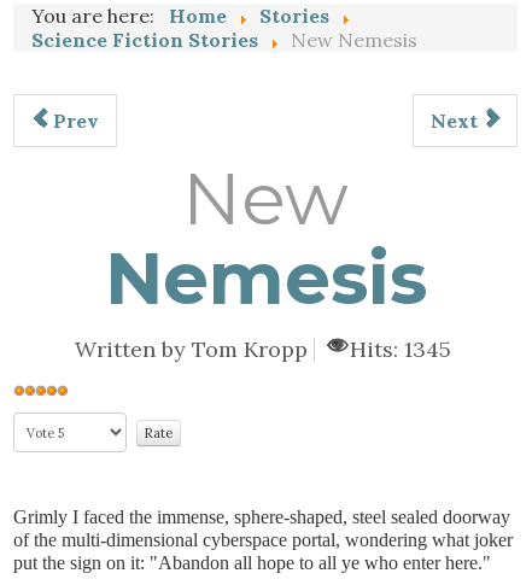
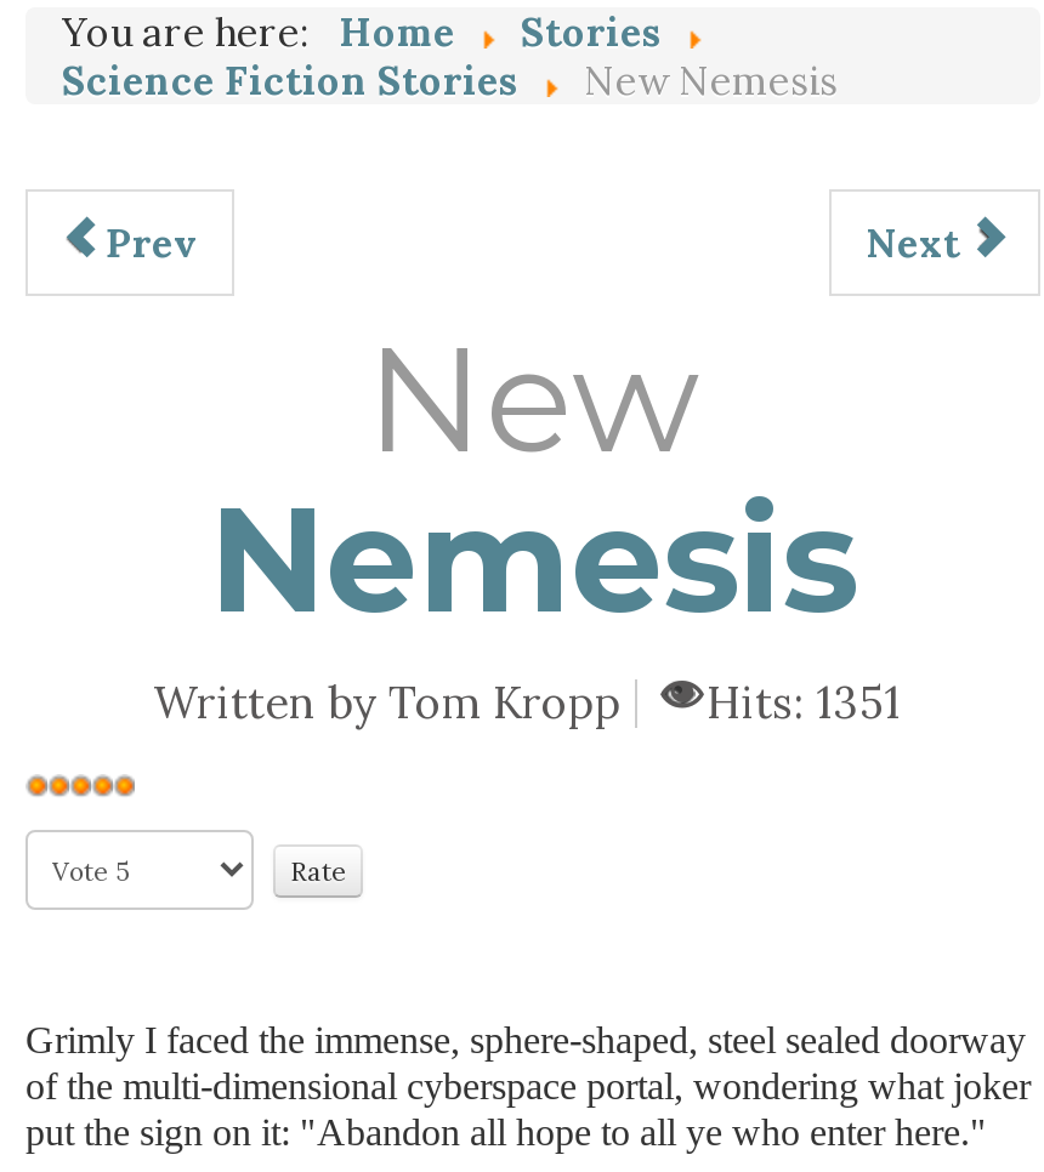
- Written by Tom Kropp Hits: 1345
+ Written by Tom Kropp Hits: 1351
